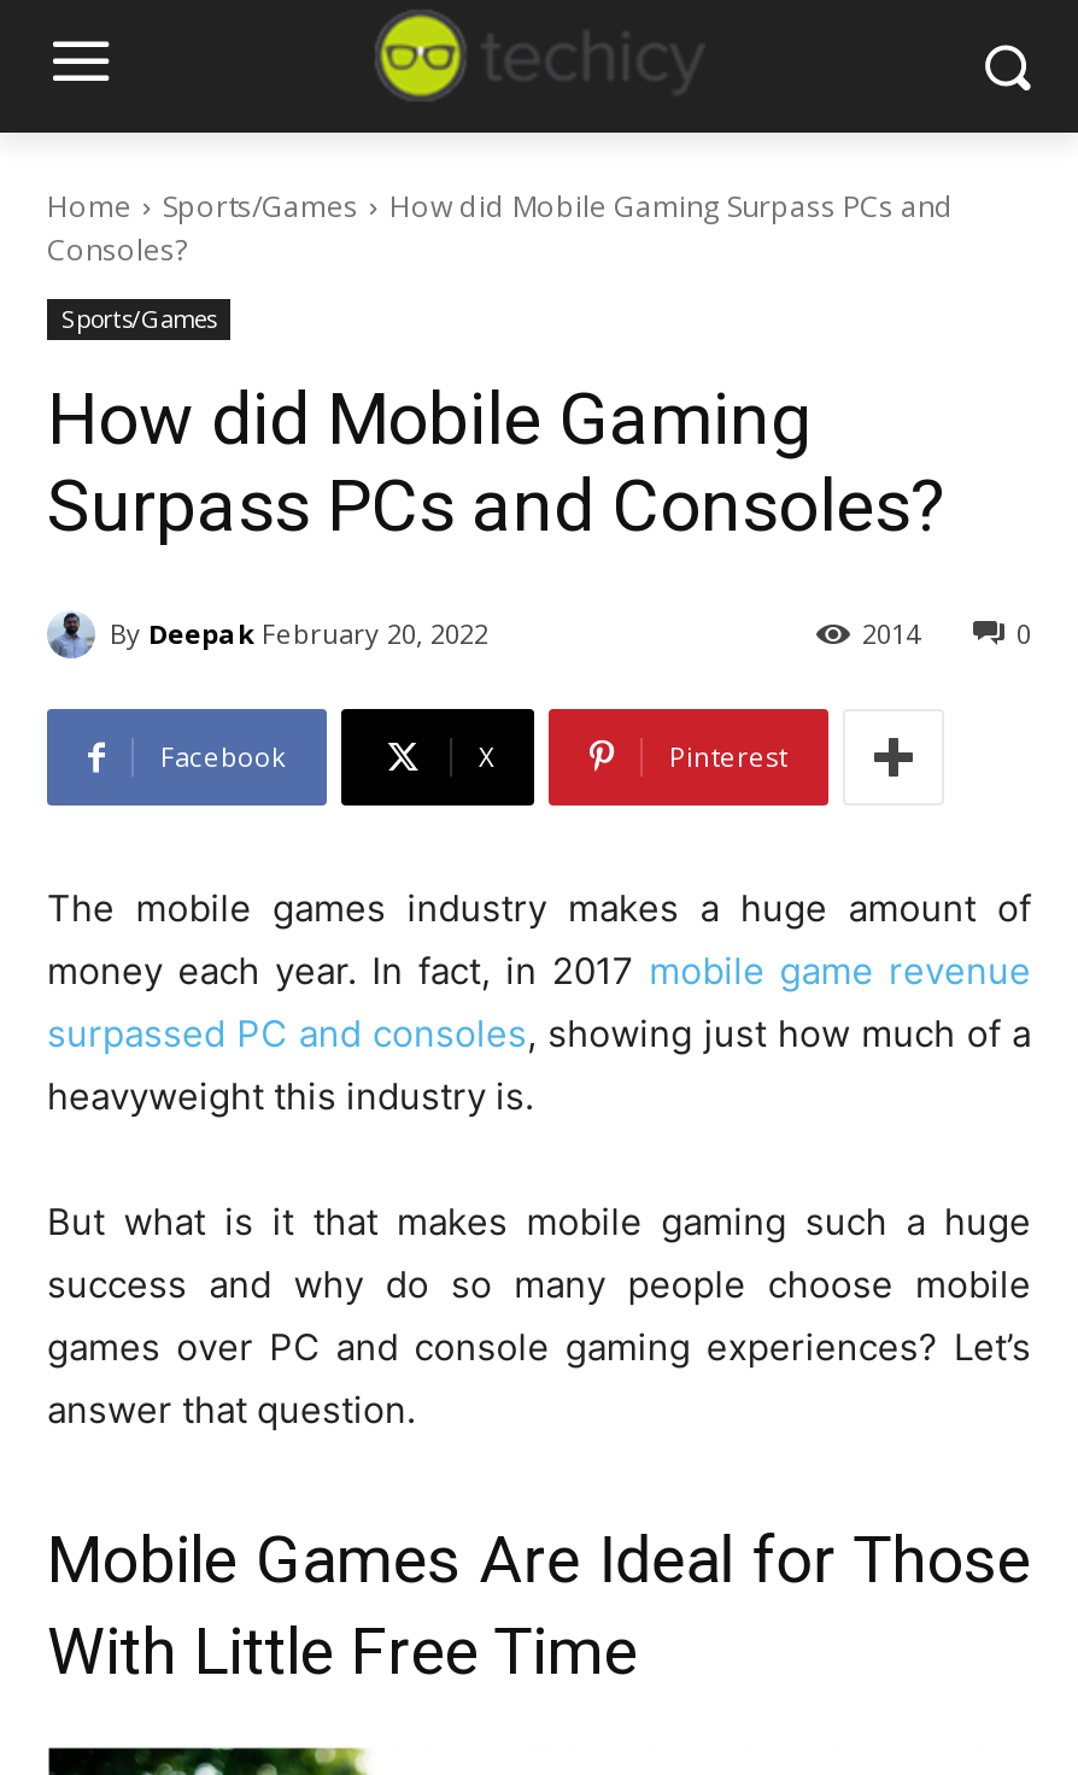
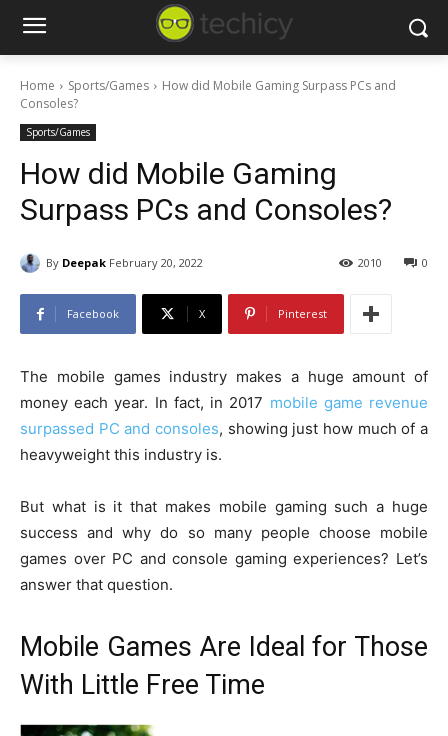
- 2014
+ 2010
